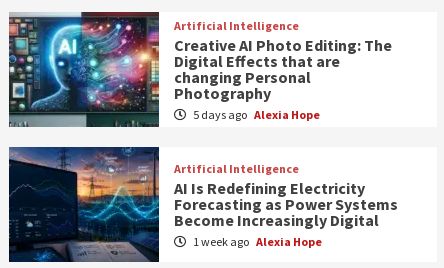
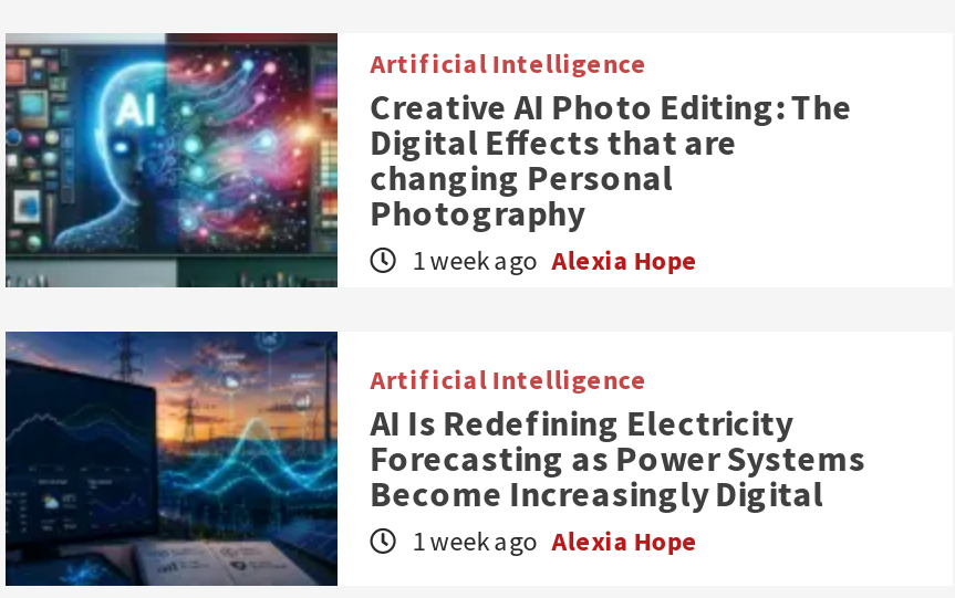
- 5 days ago Alexia Hope
+ 1 week ago Alexia Hope
